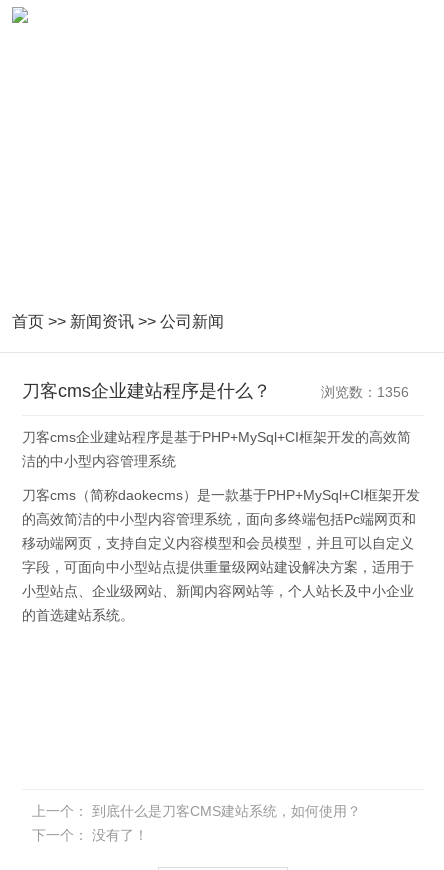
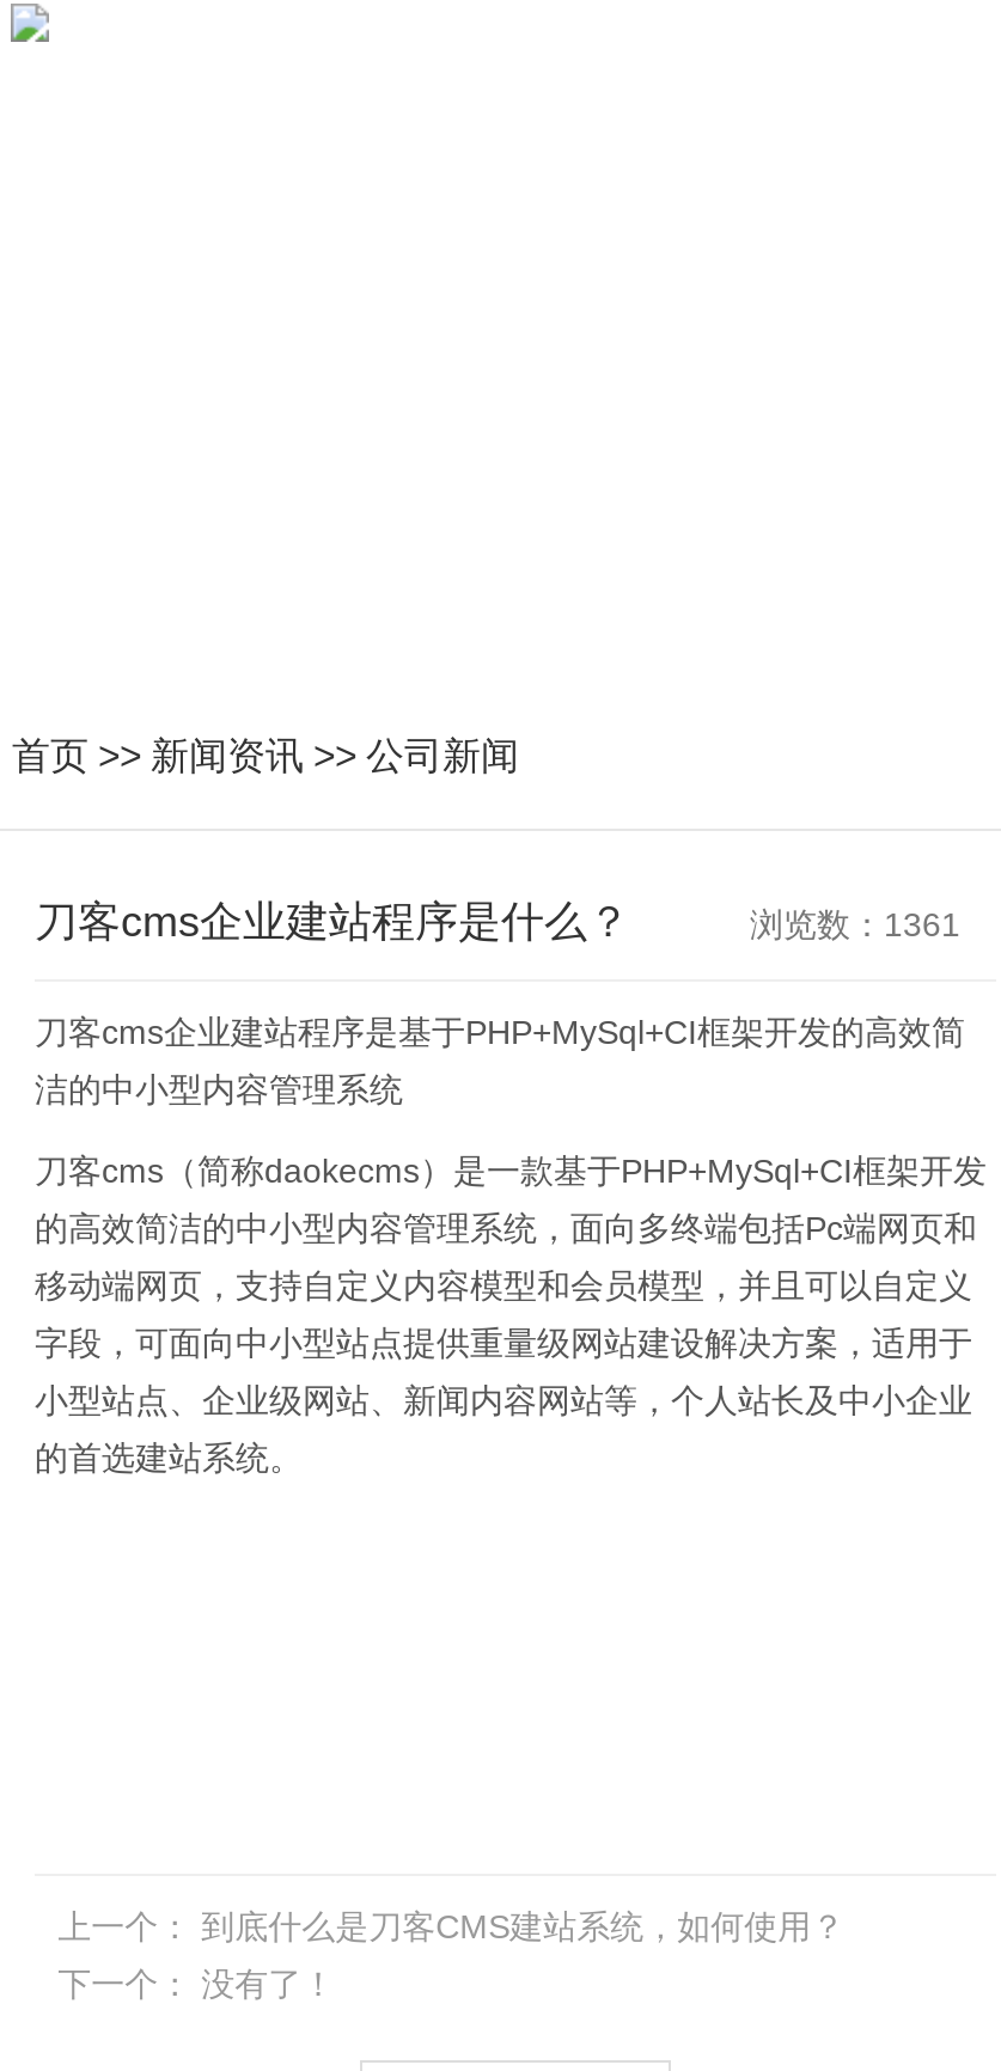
- 浏览数：1356
+ 浏览数：1361
